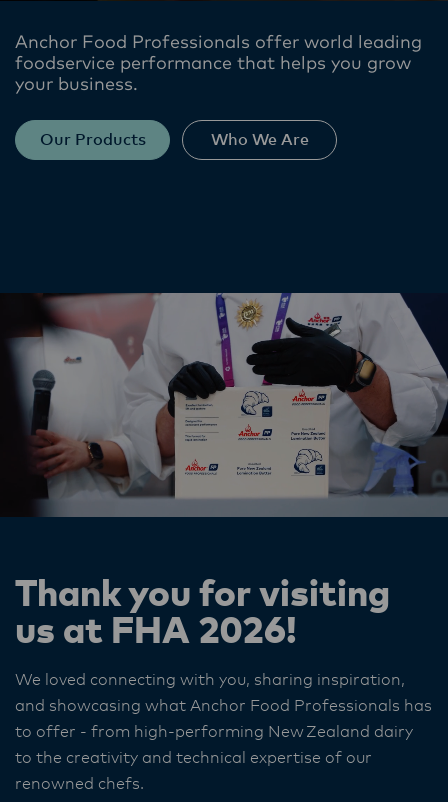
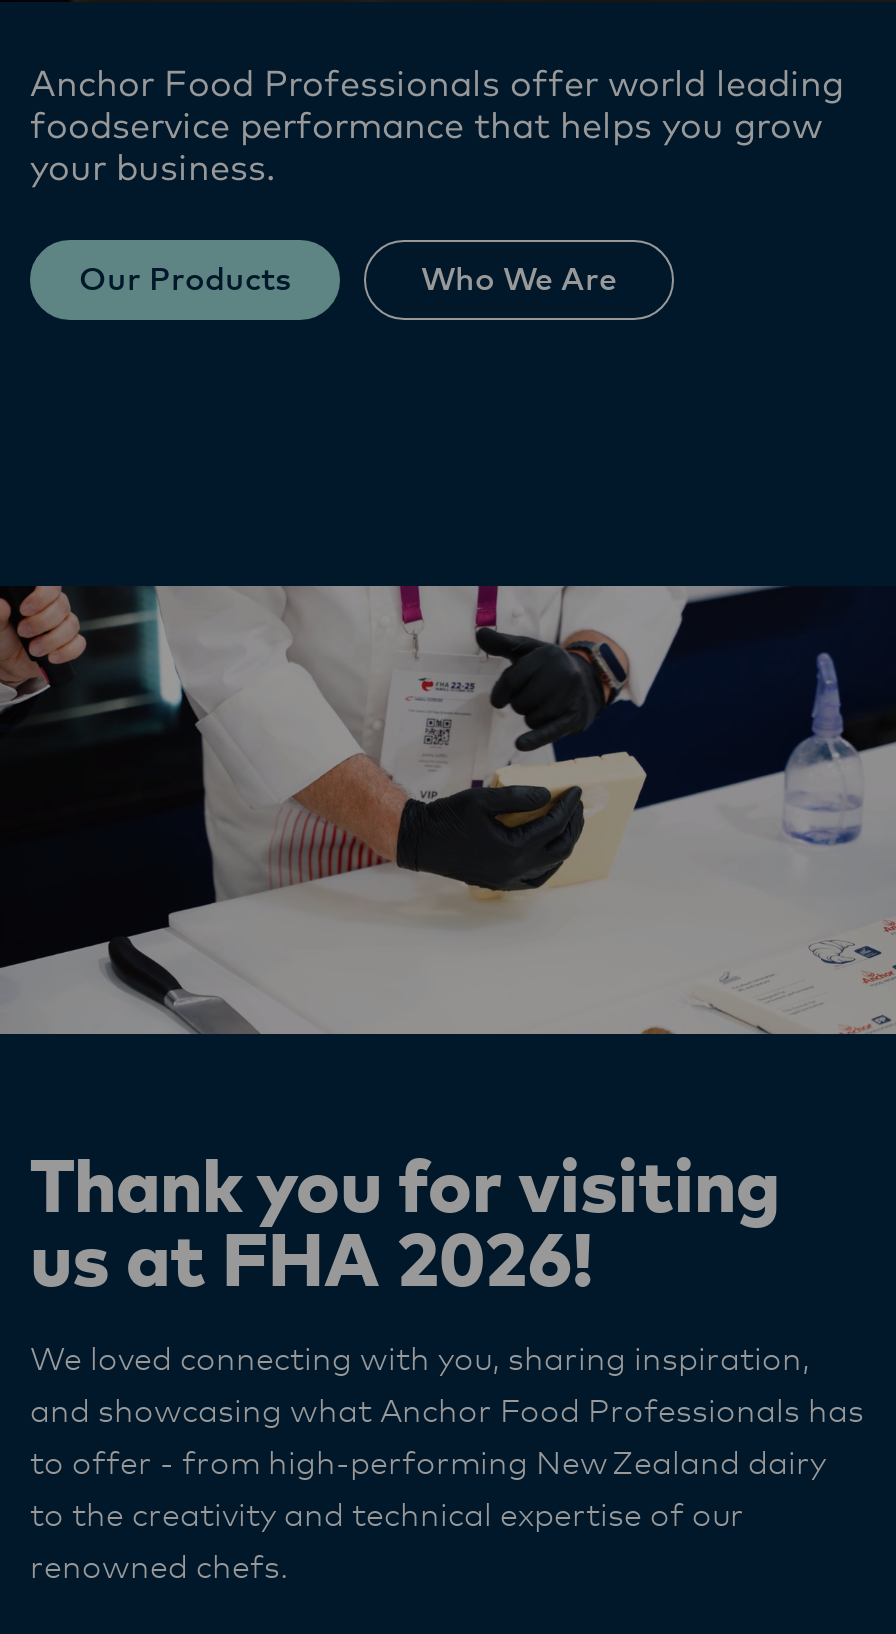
- [image]
+ [image]
